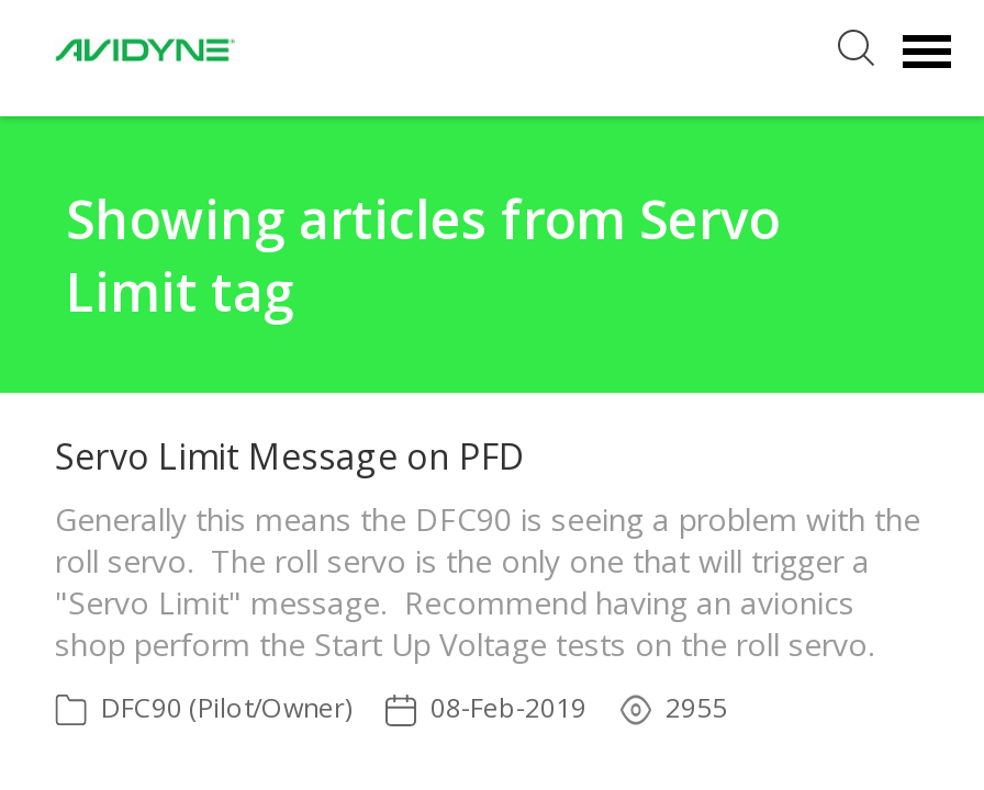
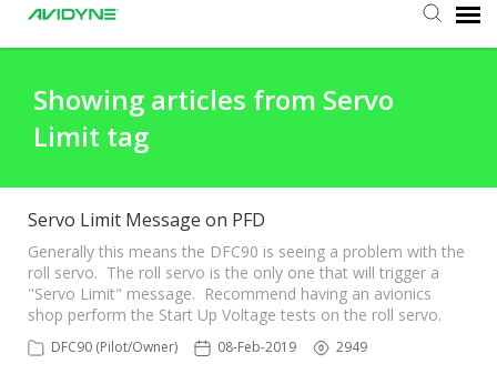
- 2955
+ 2949
